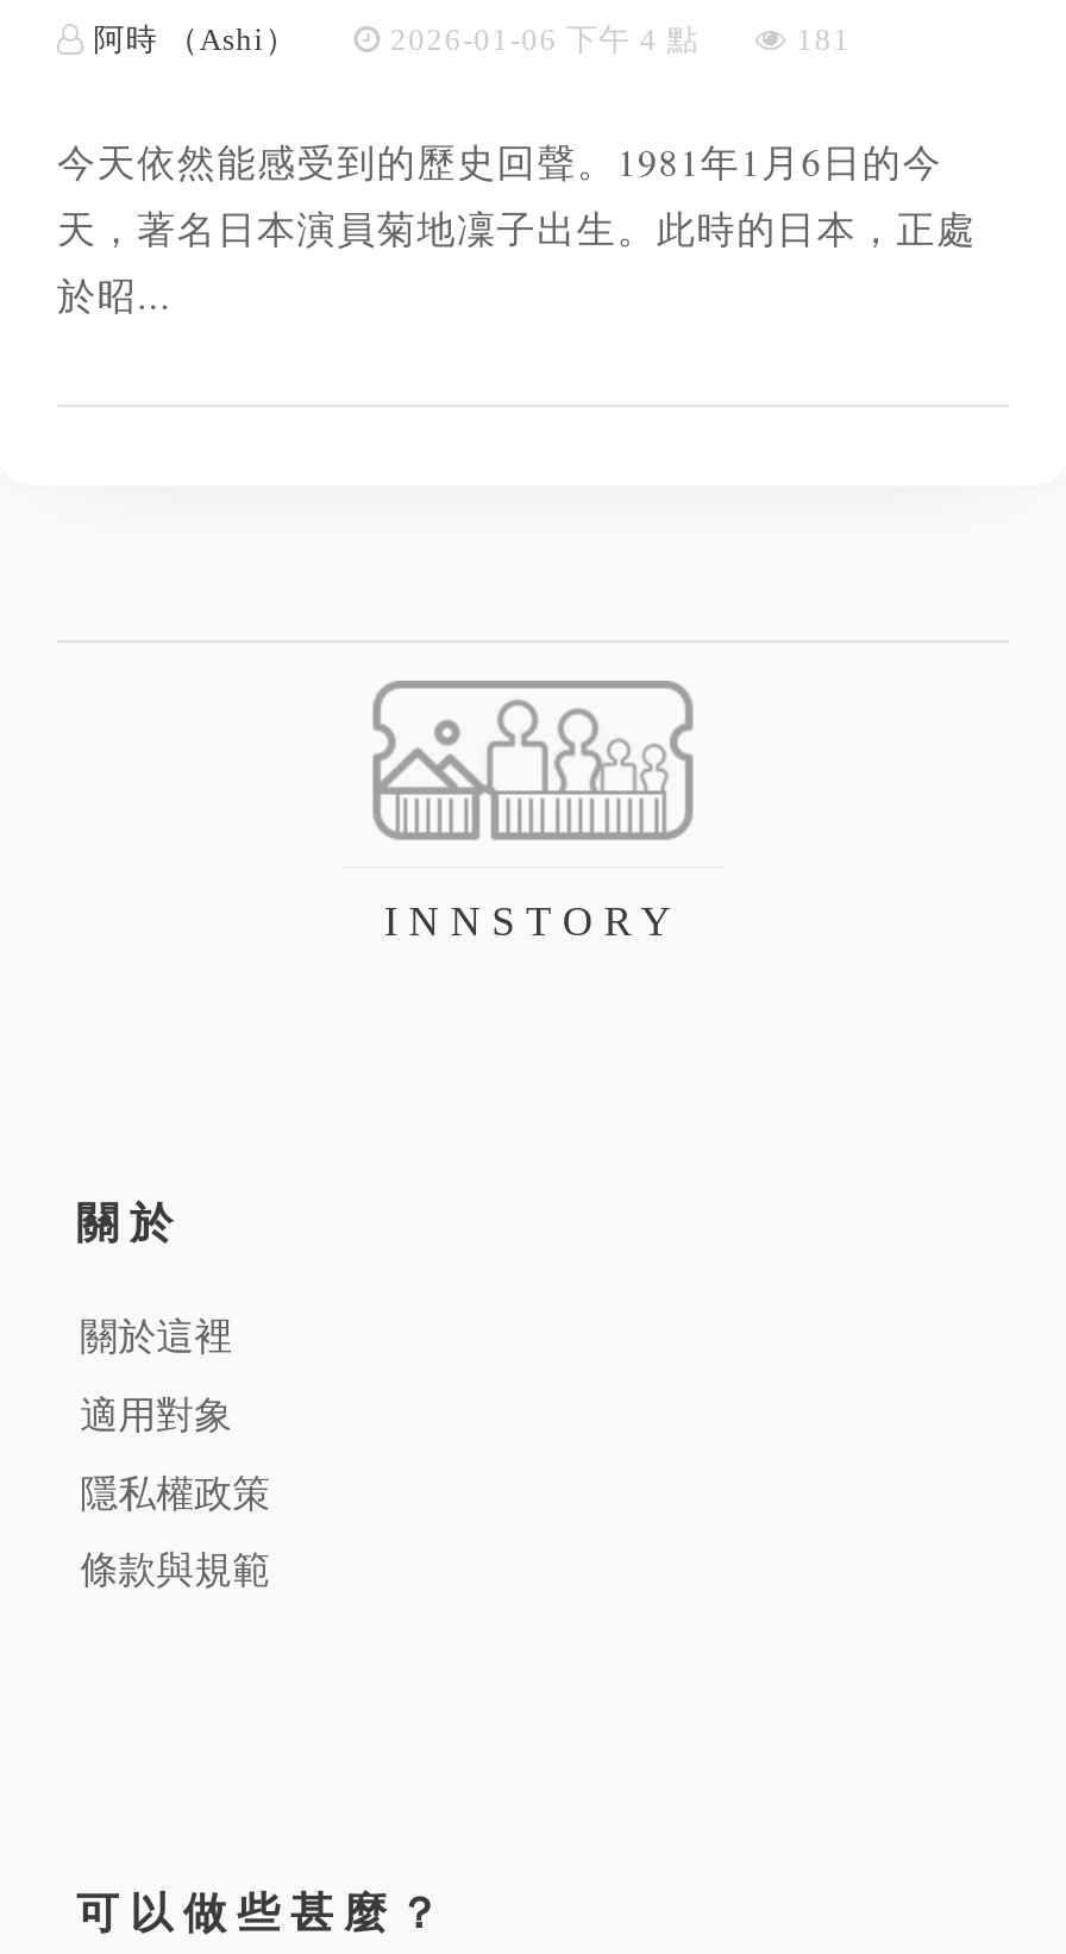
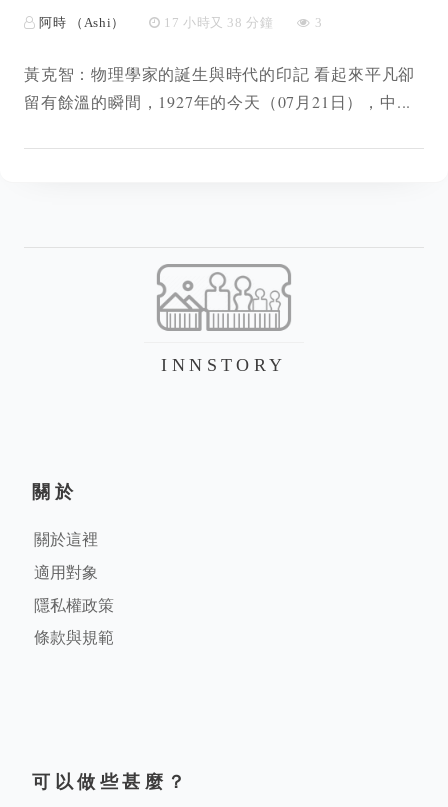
- 2026-01-06 下午 4 點
- 181
+ 17 小時又 38 分鐘
+ 3

- 今天依然能感受到的歷史回聲。1981年1月6日的今
- 天，著名日本演員菊地凜子出生。此時的日本，正處
- 於昭...
+ 黃克智：物理學家的誕生與時代的印記 看起來平凡卻
+ 留有餘溫的瞬間，1927年的今天（07月21日），中...
